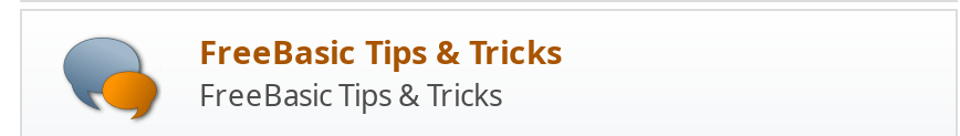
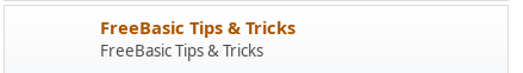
- [image]
